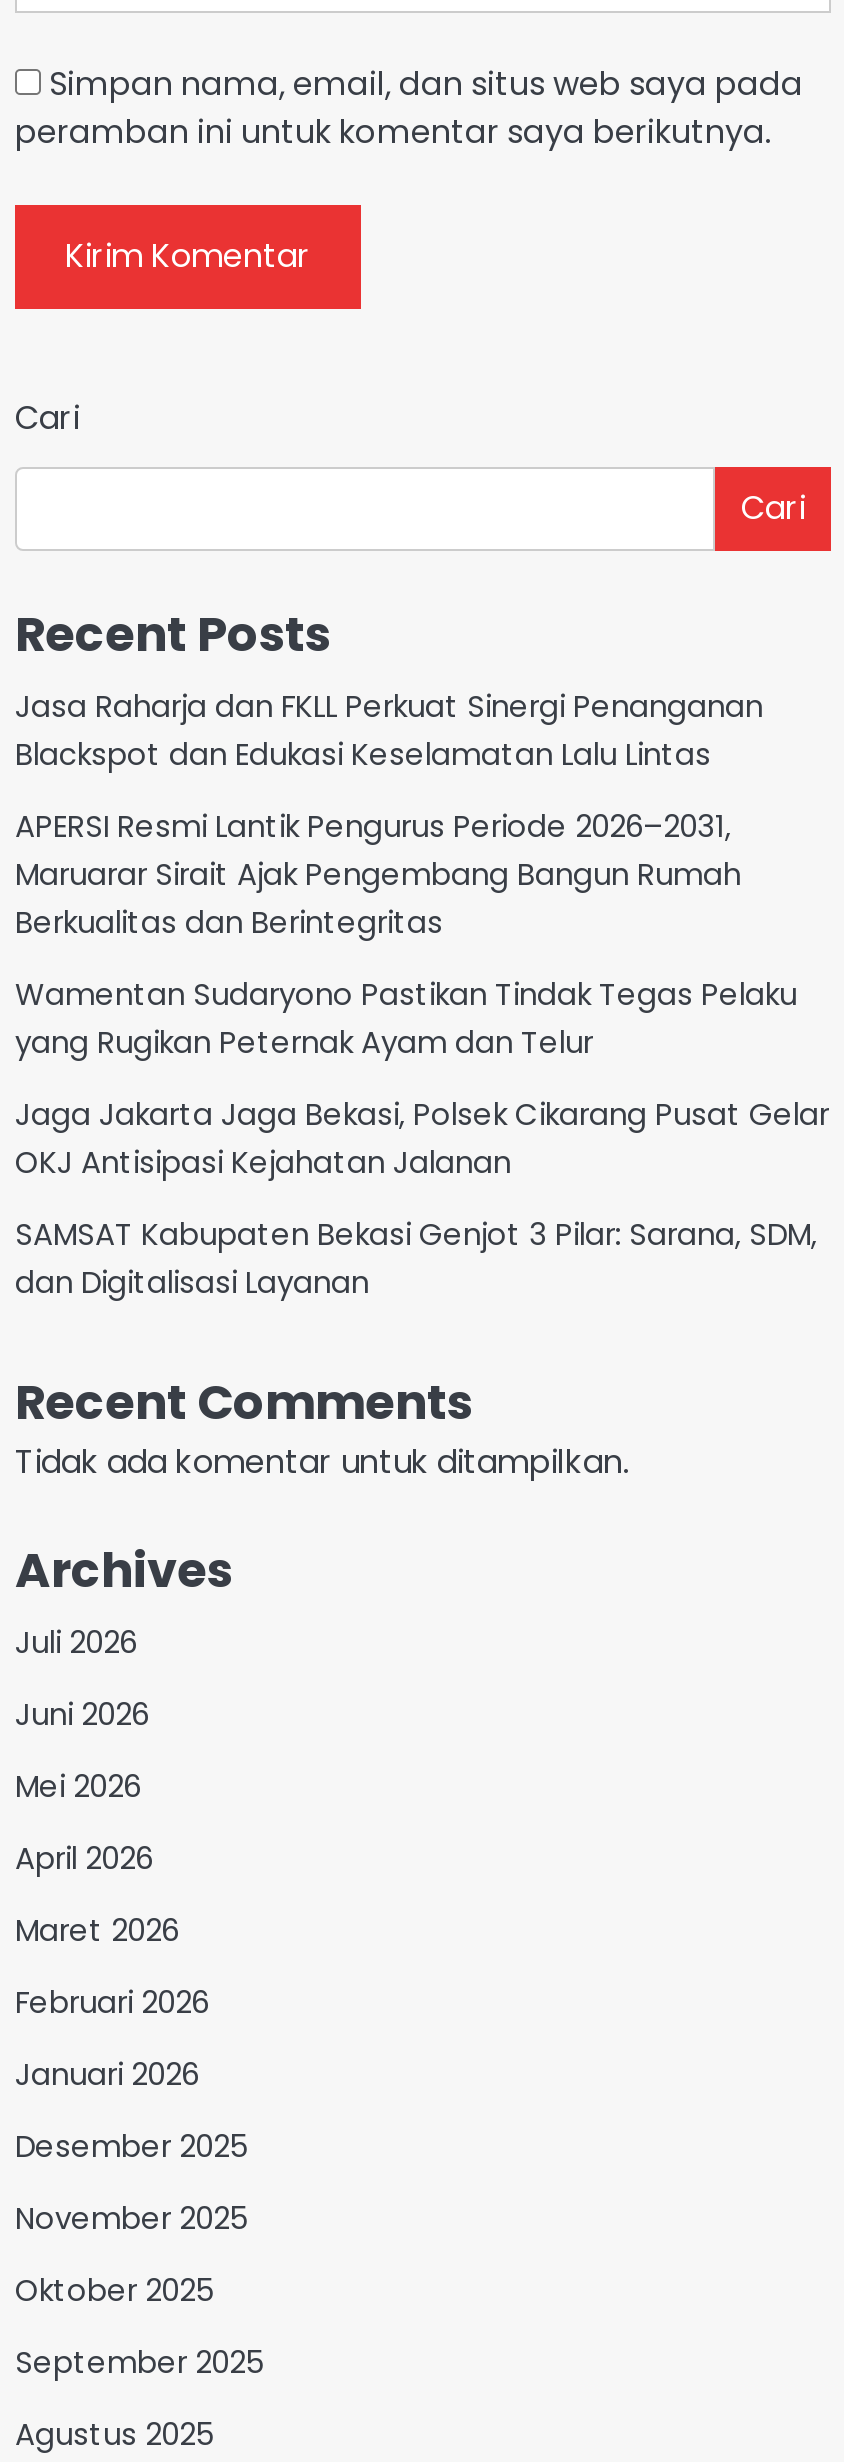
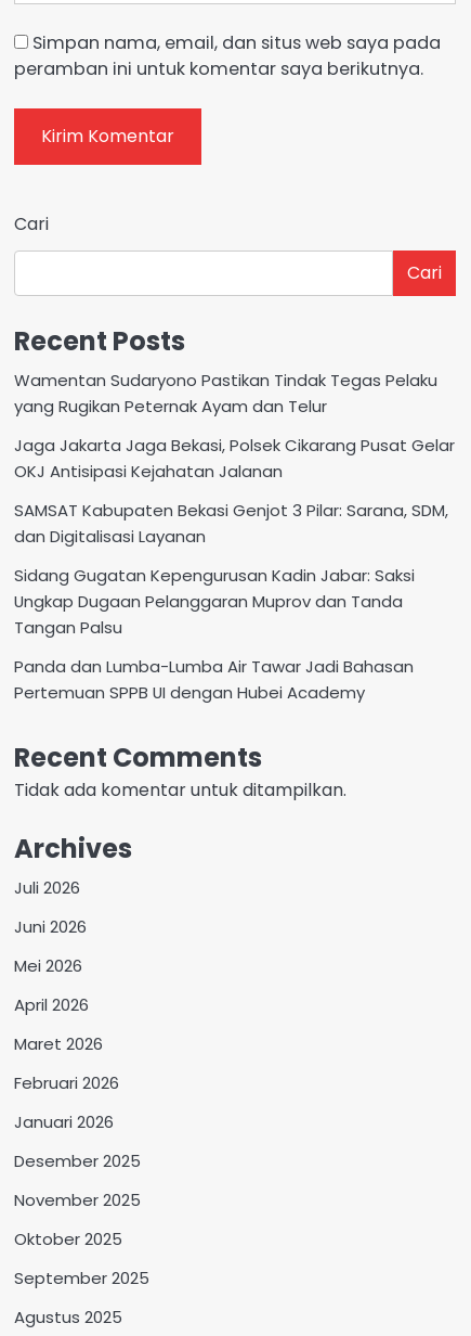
- Jasa Raharja dan FKLL Perkuat Sinergi Penanganan
- Blackspot dan Edukasi Keselamatan Lalu Lintas
- APERSI Resmi Lantik Pengurus Periode 2026–2031,
- Maruarar Sirait Ajak Pengembang Bangun Rumah
- Berkualitas dan Berintegritas

moved up: Wamentan Sudaryono Pastikan Tindak Tegas Pelaku | yang Rugikan Peternak Ayam dan Telur | Jaga Jakarta Jaga Bekasi, Polsek Cikarang Pusat Gelar | OKJ Antisipasi Kejahatan Jalanan | SAMSAT Kabupaten Bekasi Genjot 3 Pilar: Sarana, SDM, | dan Digitalisasi Layanan

+ Sidang Gugatan Kepengurusan Kadin Jabar: Saksi
+ Ungkap Dugaan Pelanggaran Muprov dan Tanda
+ Tangan Palsu
+ Panda dan Lumba-Lumba Air Tawar Jadi Bahasan
+ Pertemuan SPPB UI dengan Hubei Academy
